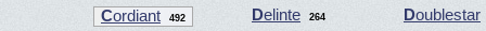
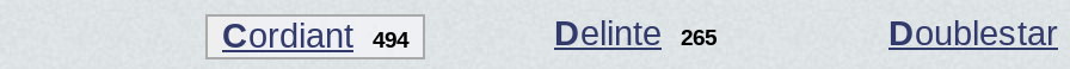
- Cordiant 492
+ Cordiant 494

- Delinte 264
+ Delinte 265
